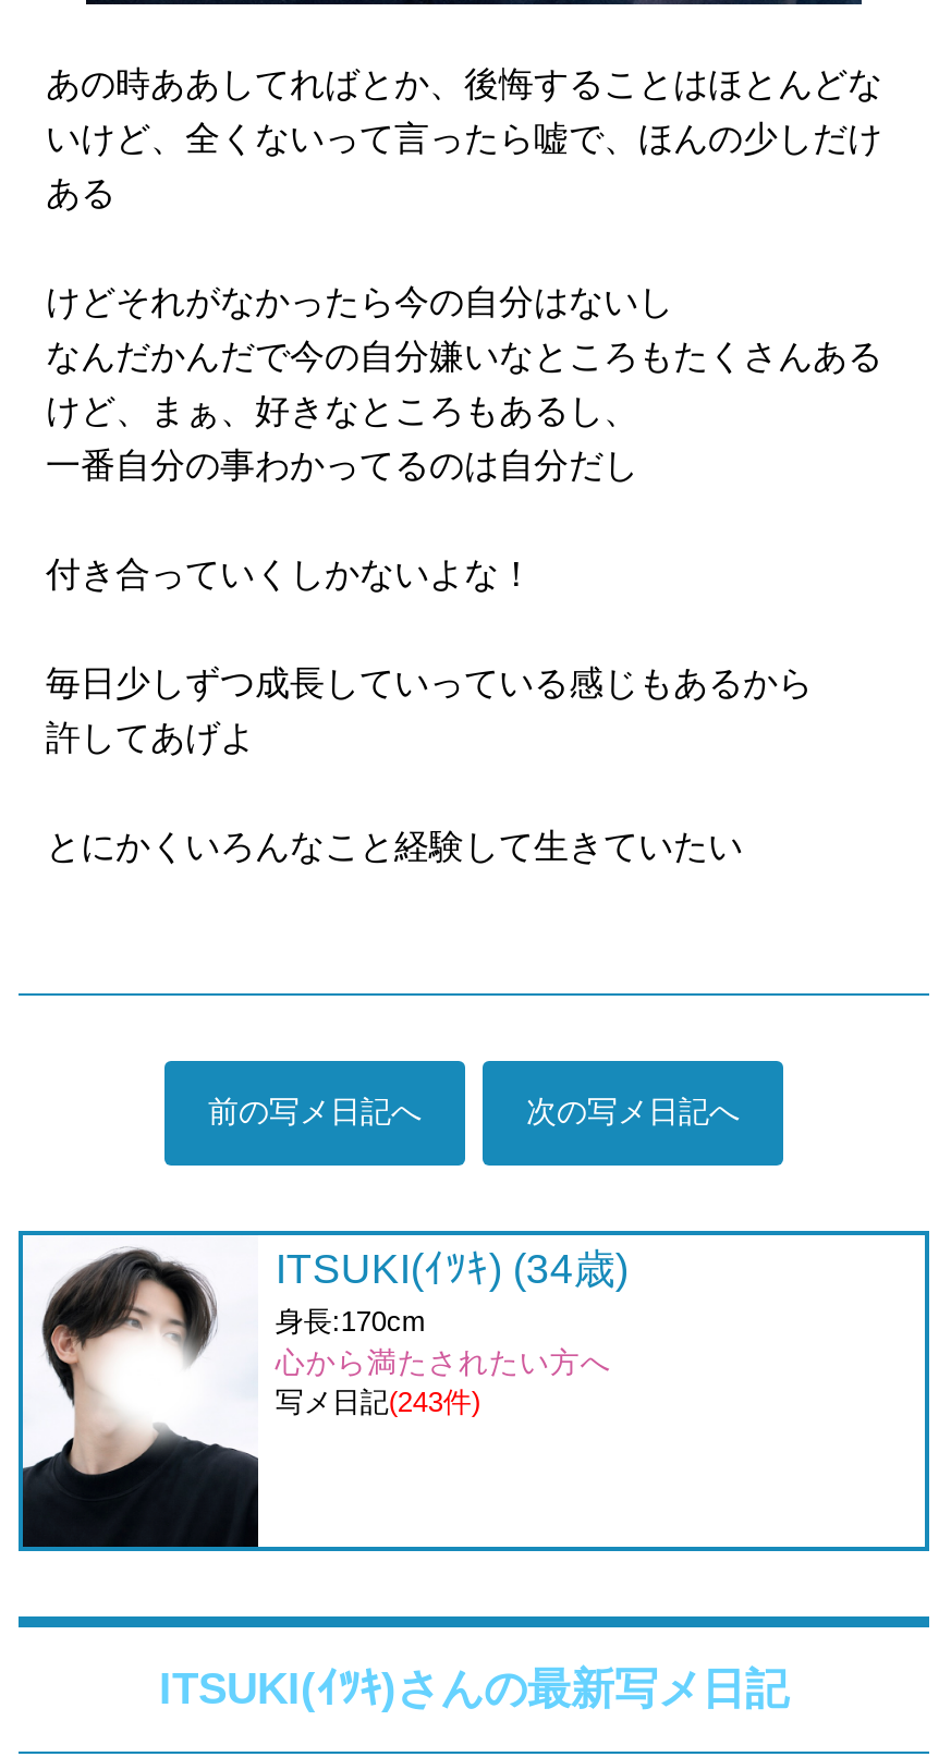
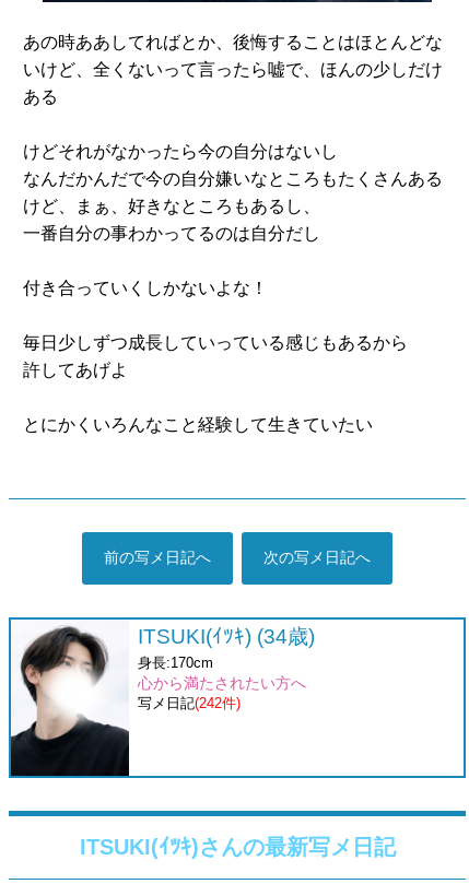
- 写メ日記(243件)
+ 写メ日記(242件)
